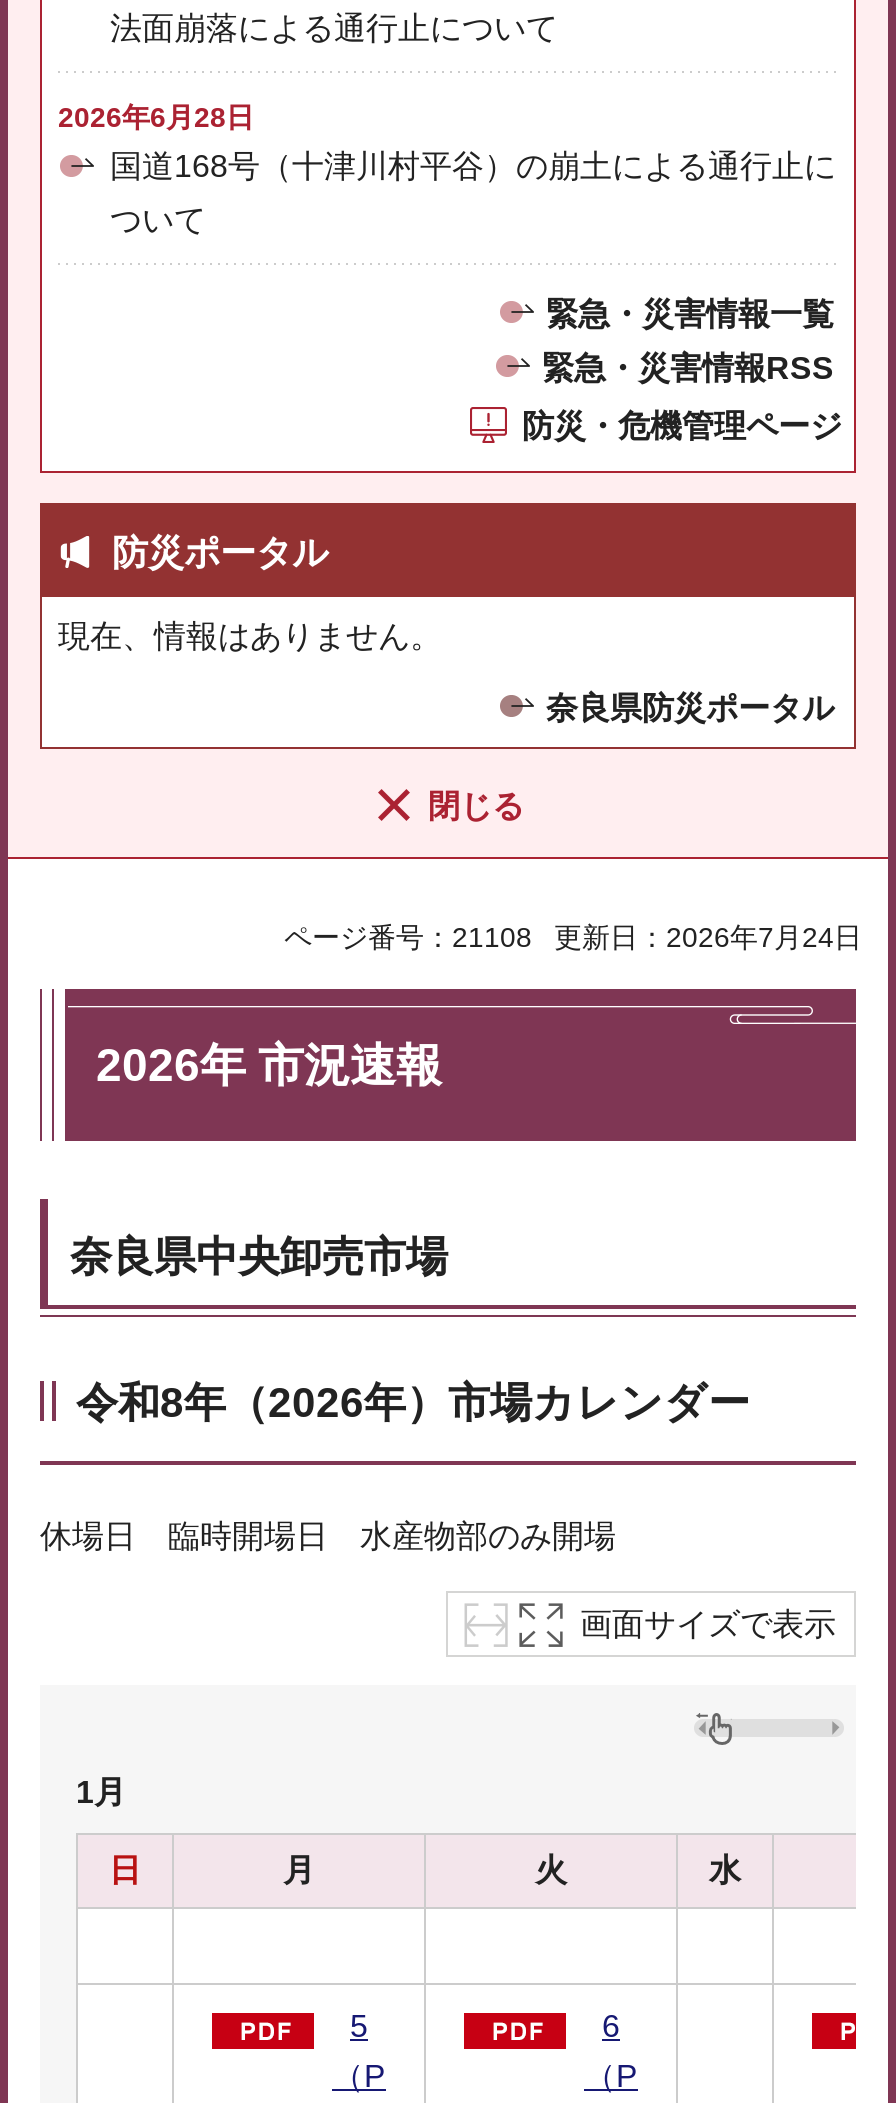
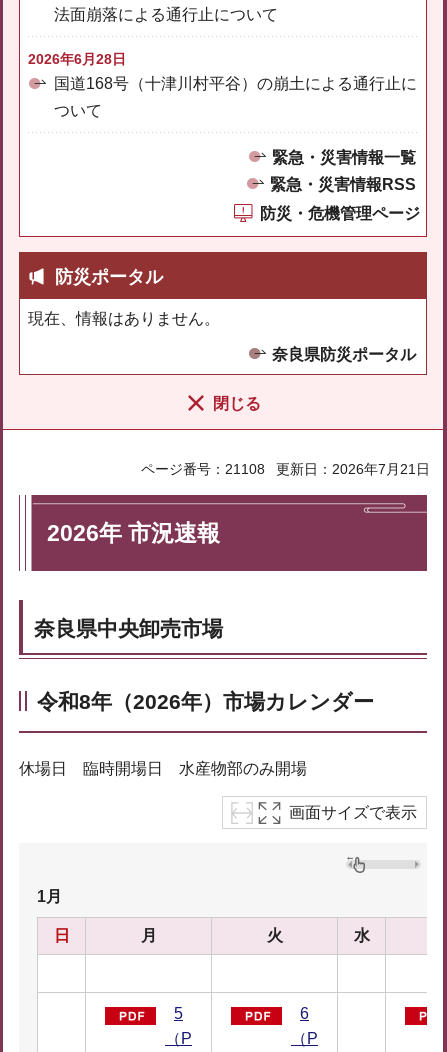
- 更新日：2026年7月24日
+ 更新日：2026年7月21日
